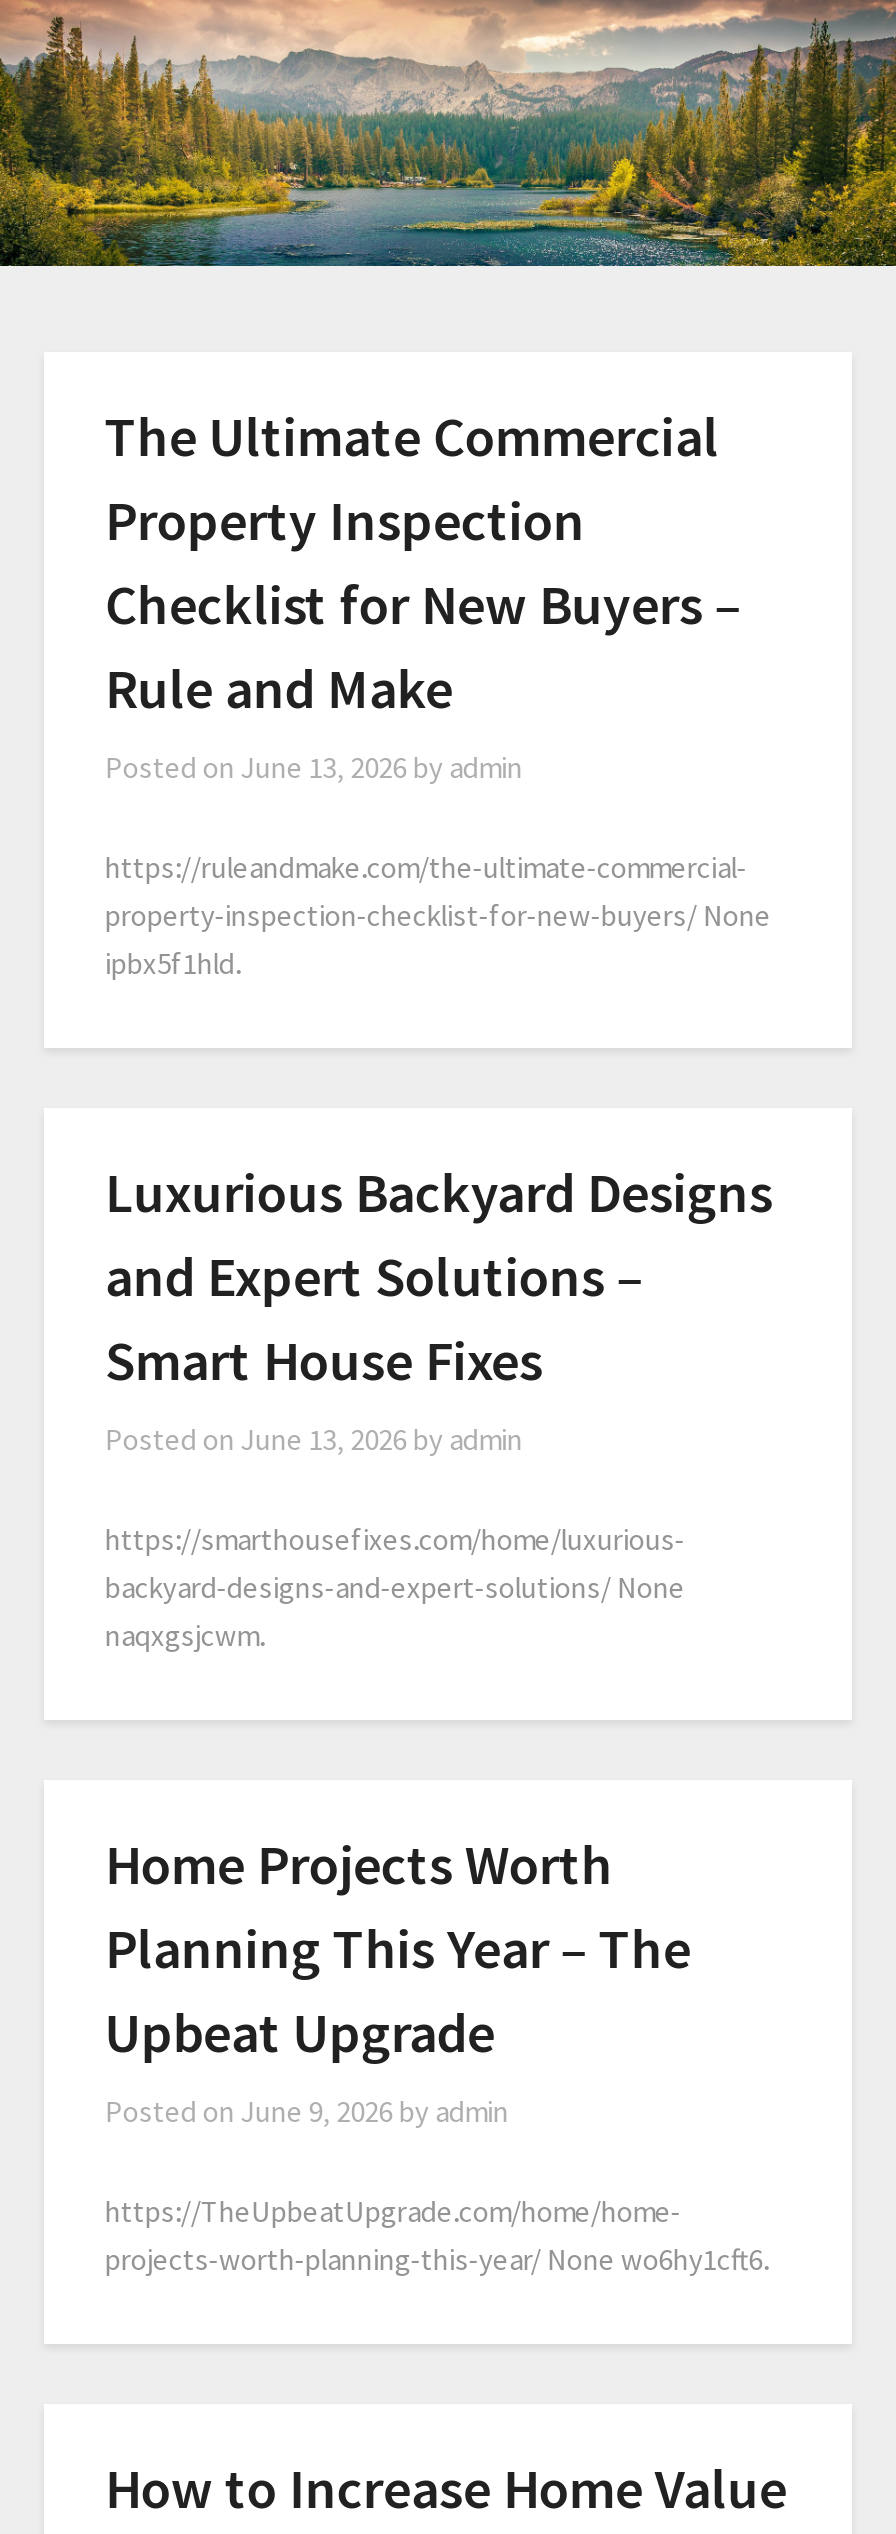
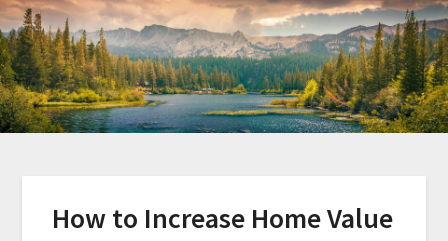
- The Ultimate Commercial
- Property Inspection
- Checklist for New Buyers –
- Rule and Make
- Posted on June 13, 2026 by admin
- https://ruleandmake.com/the-ultimate-commercial-
- property-inspection-checklist-for-new-buyers/ None
- ipbx5f1hld.
- Luxurious Backyard Designs
- and Expert Solutions –
- Smart House Fixes
- Posted on June 13, 2026 by admin
- https://smarthousefixes.com/home/luxurious-
- backyard-designs-and-expert-solutions/ None
- naqxgsjcwm.
- Home Projects Worth
- Planning This Year – The
- Upbeat Upgrade
- Posted on June 9, 2026 by admin
- https://TheUpbeatUpgrade.com/home/home-
- projects-worth-planning-this-year/ None wo6hy1cft6.
